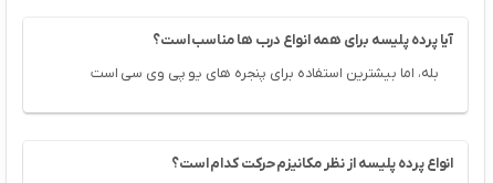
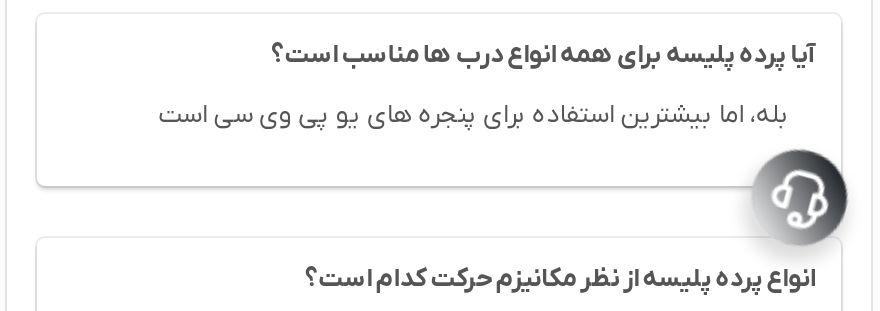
+ [image]
